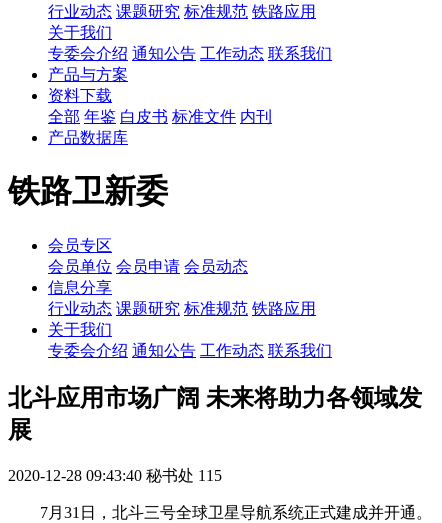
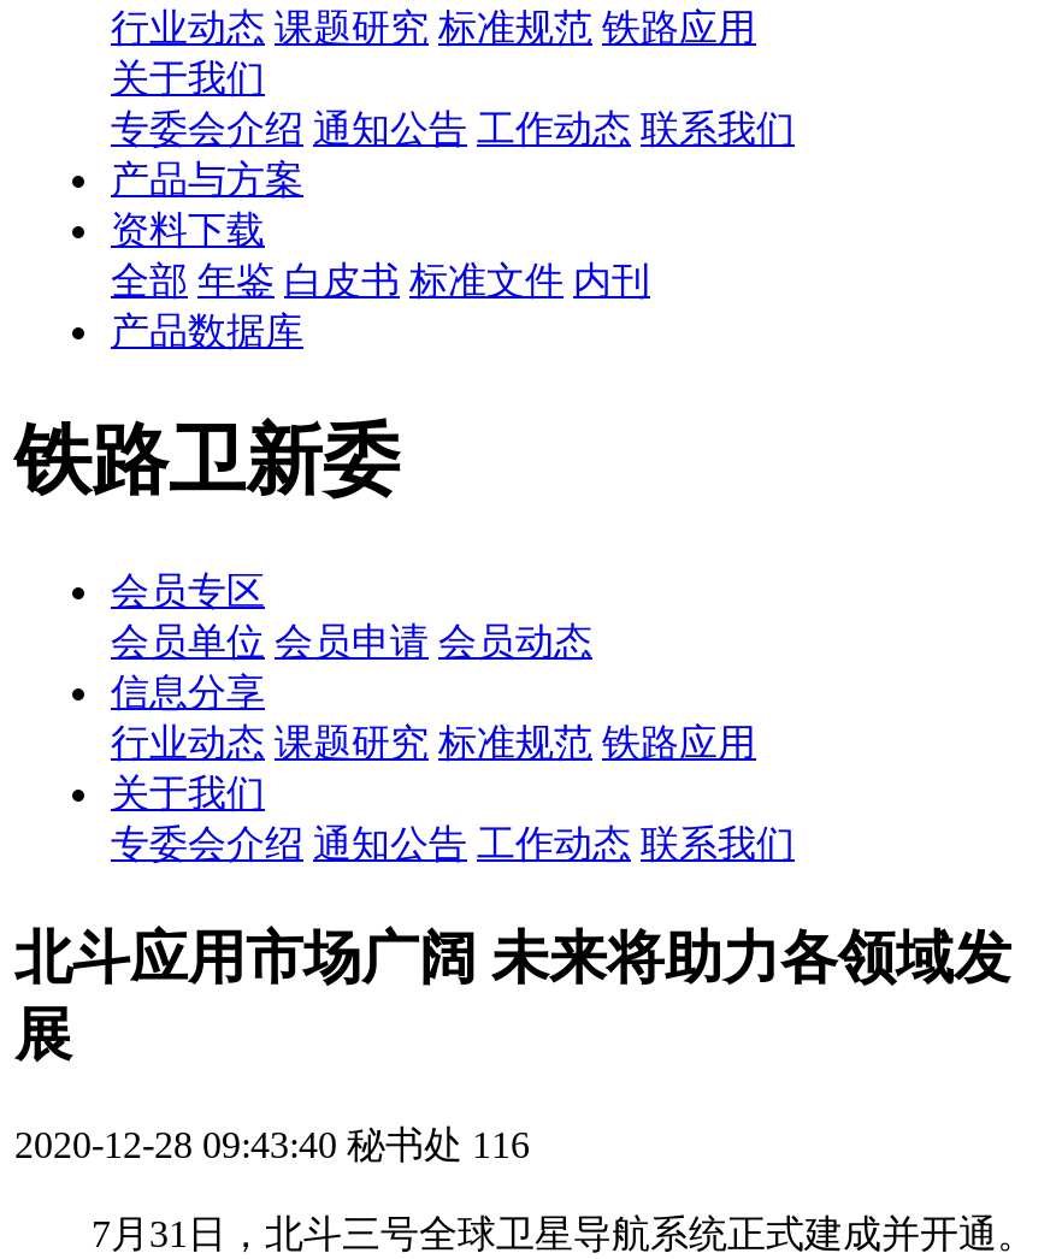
- 2020-12-28 09:43:40 秘书处 115
+ 2020-12-28 09:43:40 秘书处 116
